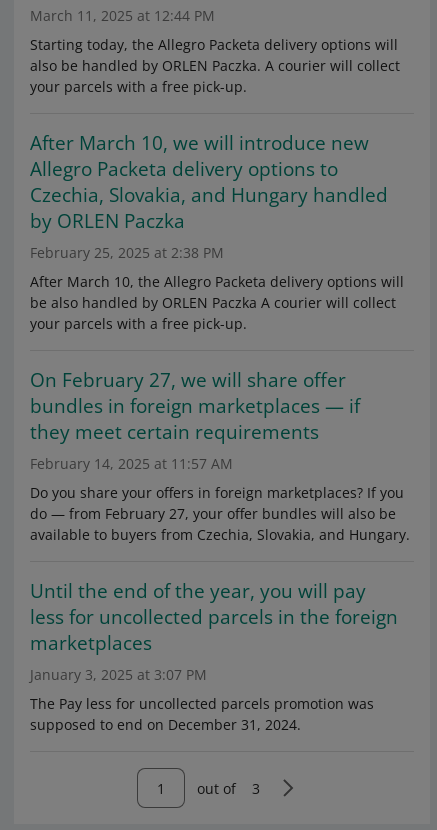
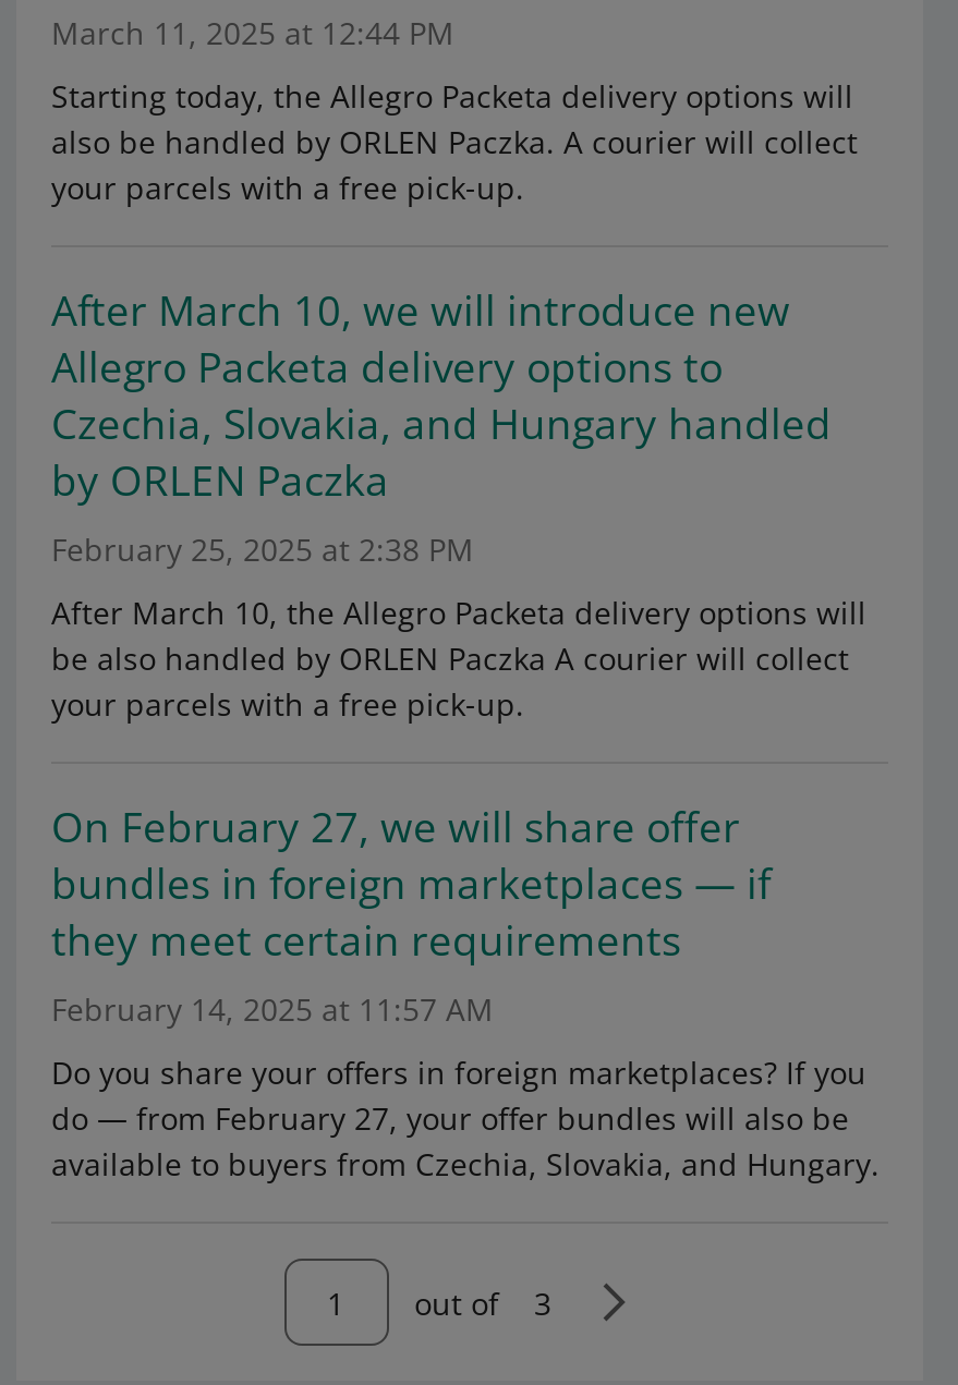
- Until the end of the year, you will pay
- less for uncollected parcels in the foreign
- marketplaces
- January 3, 2025 at 3:07 PM
- The Pay less for uncollected parcels promotion was
- supposed to end on December 31, 2024.
